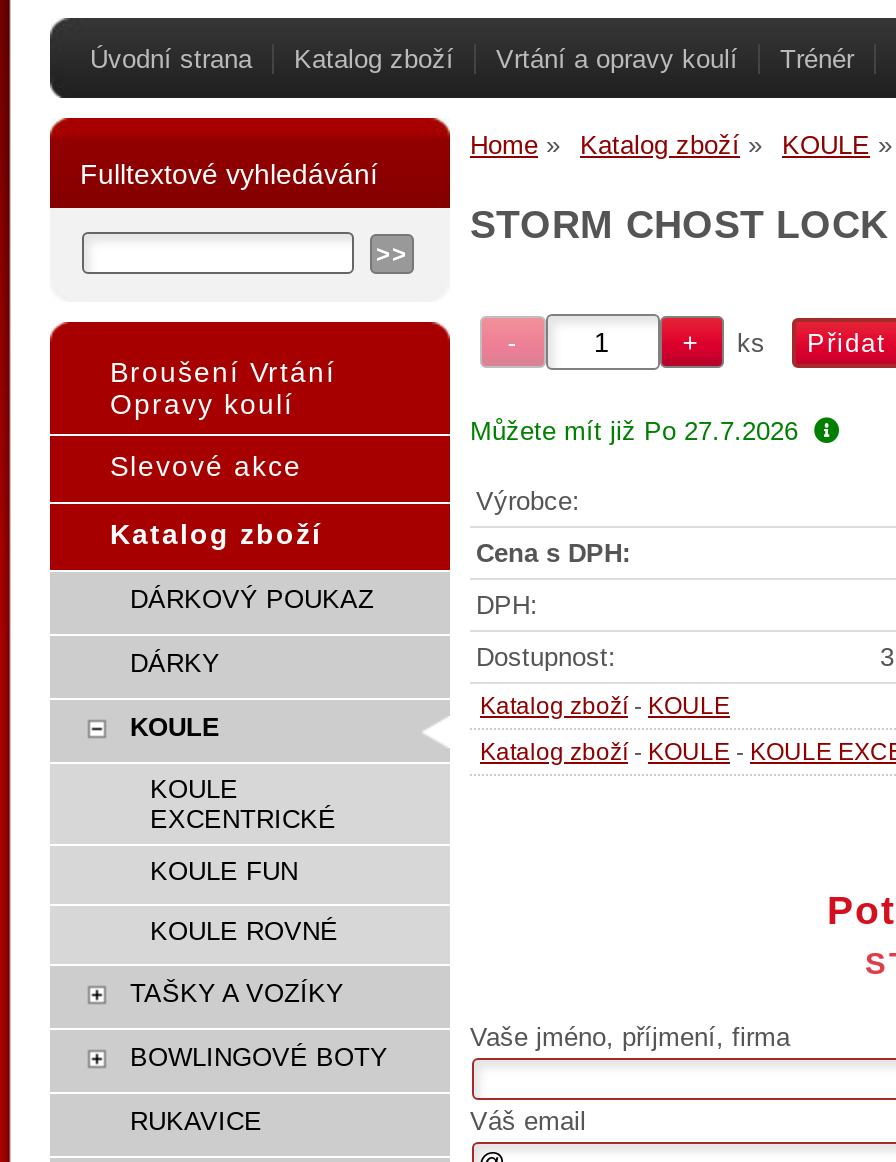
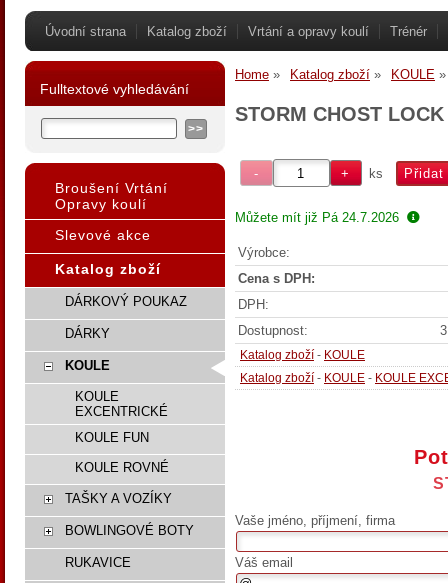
- Můžete mít již Po 27.7.2026
+ Můžete mít již Pá 24.7.2026
